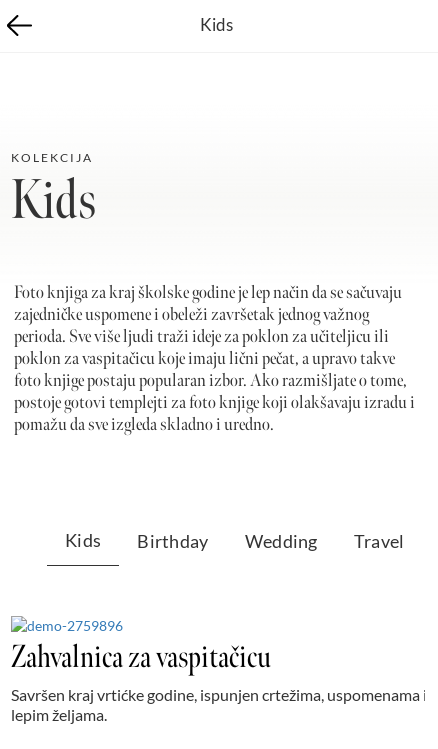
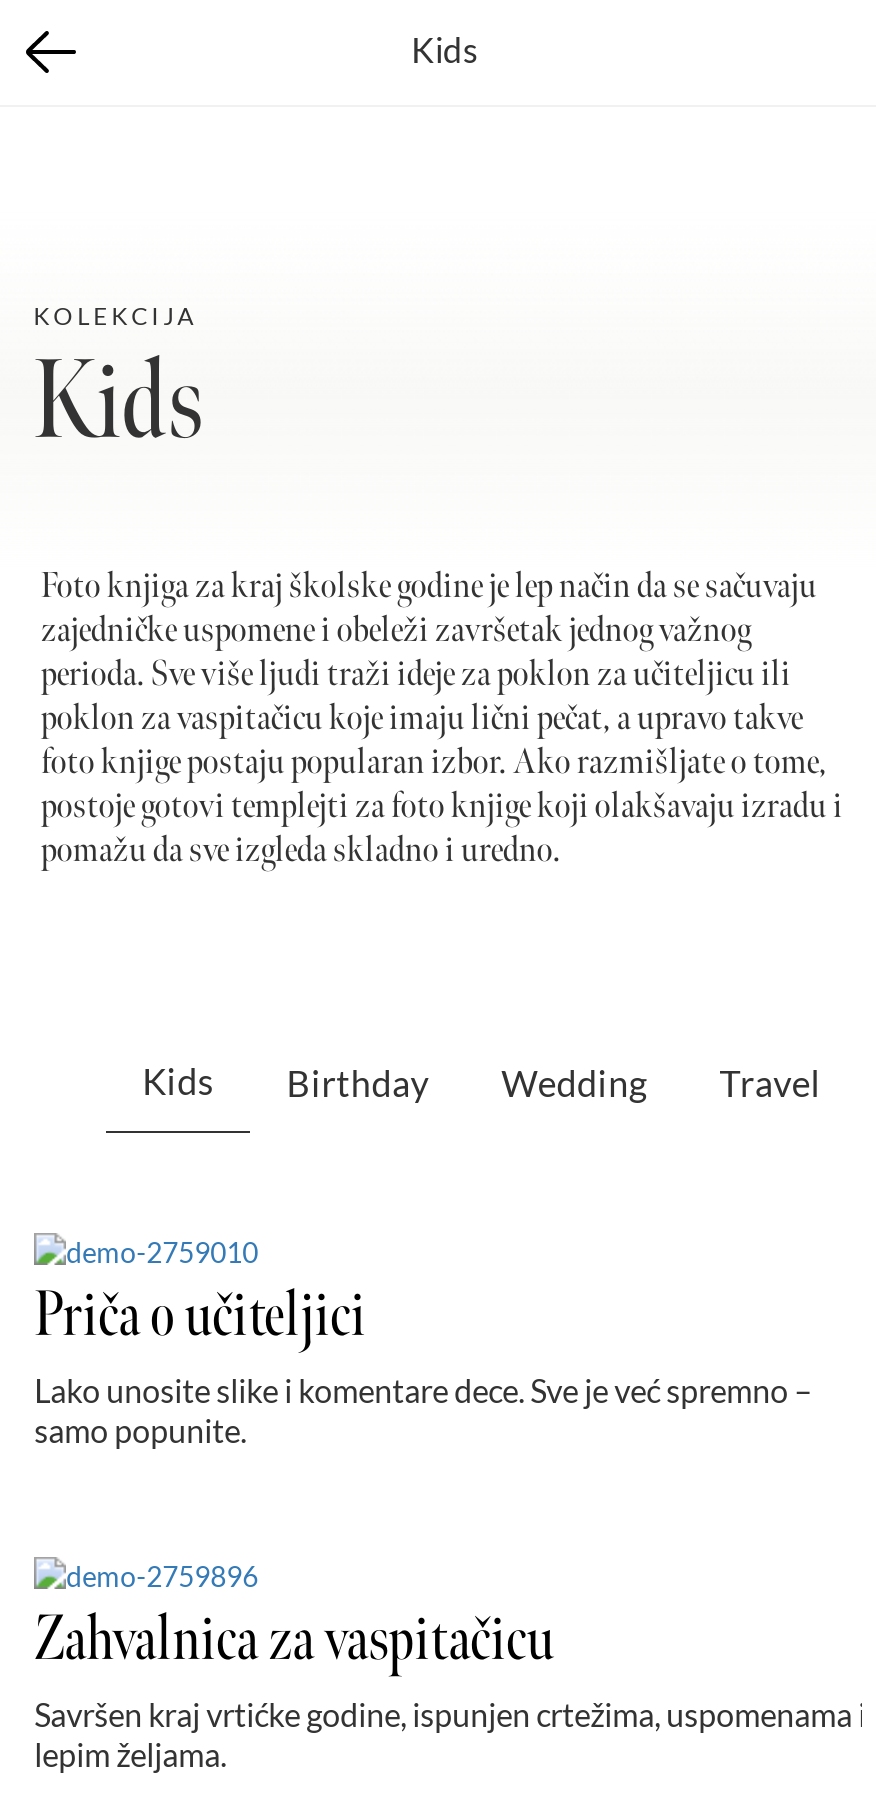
+ Priča o učiteljici
+ Lako unosite slike i komentare dece. Sve je već spremno –
+ samo popunite.
